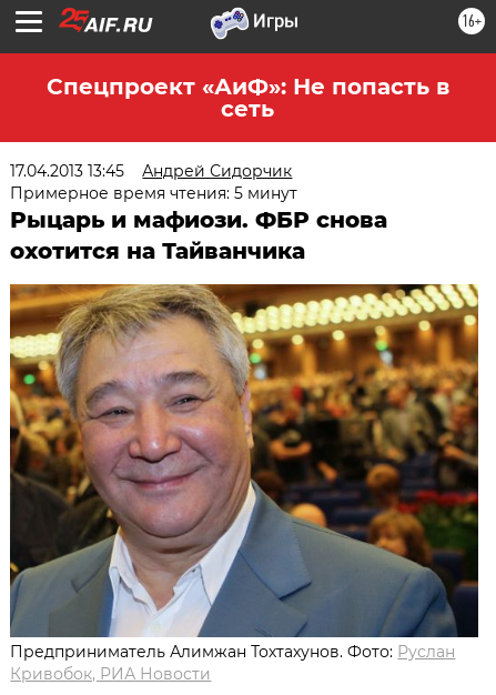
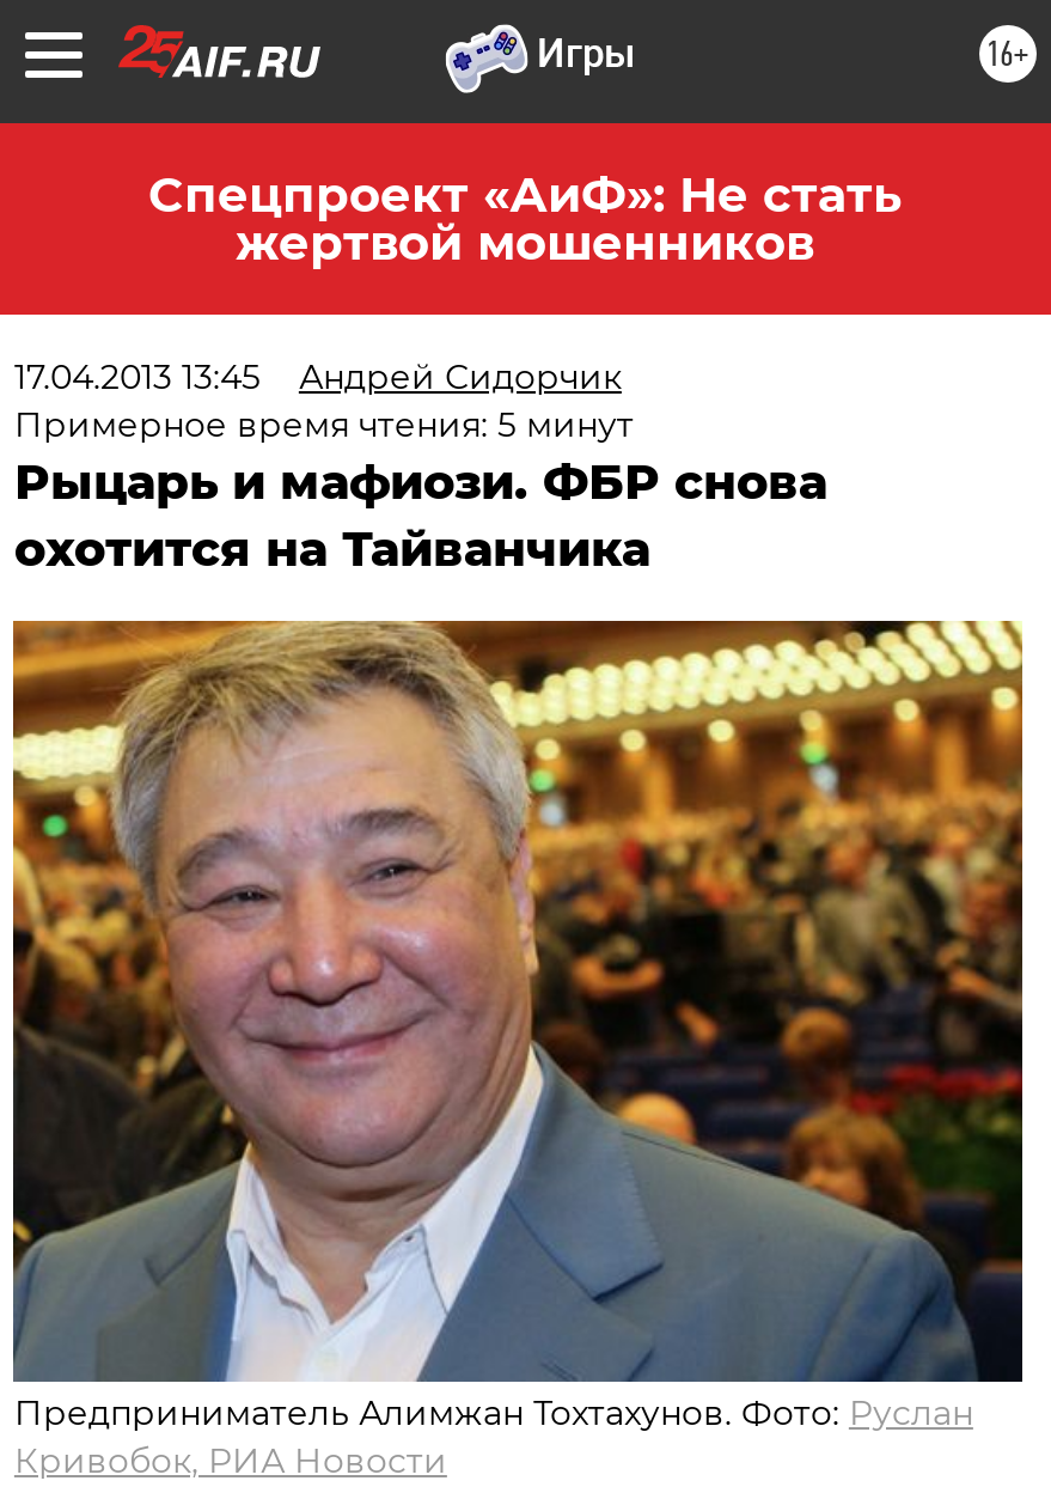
- Спецпроект «АиФ»: Не попасть в
- сеть
+ Спецпроект «АиФ»: Не стать
+ жертвой мошенников
